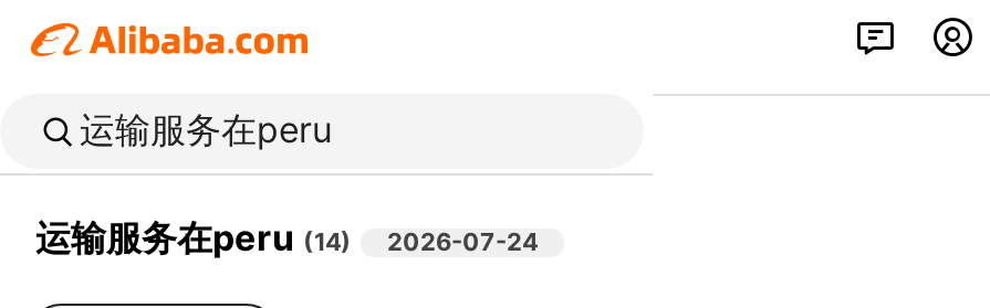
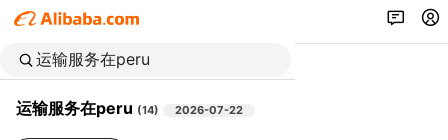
- 运输服务在peru (14) 2026-07-24
+ 运输服务在peru (14) 2026-07-22
